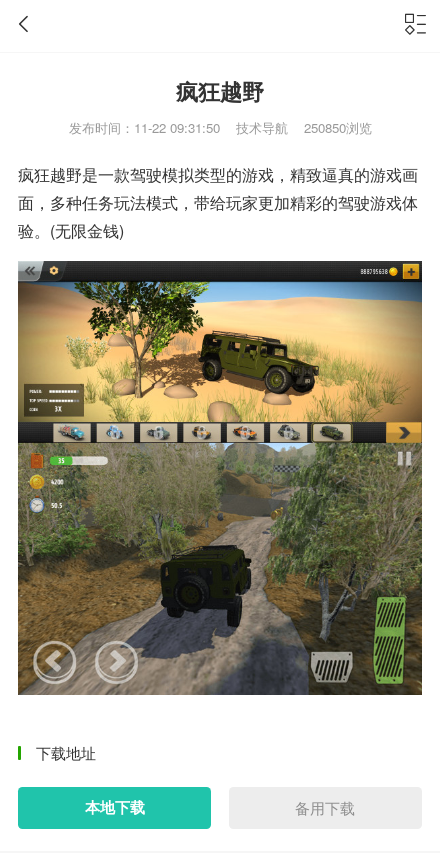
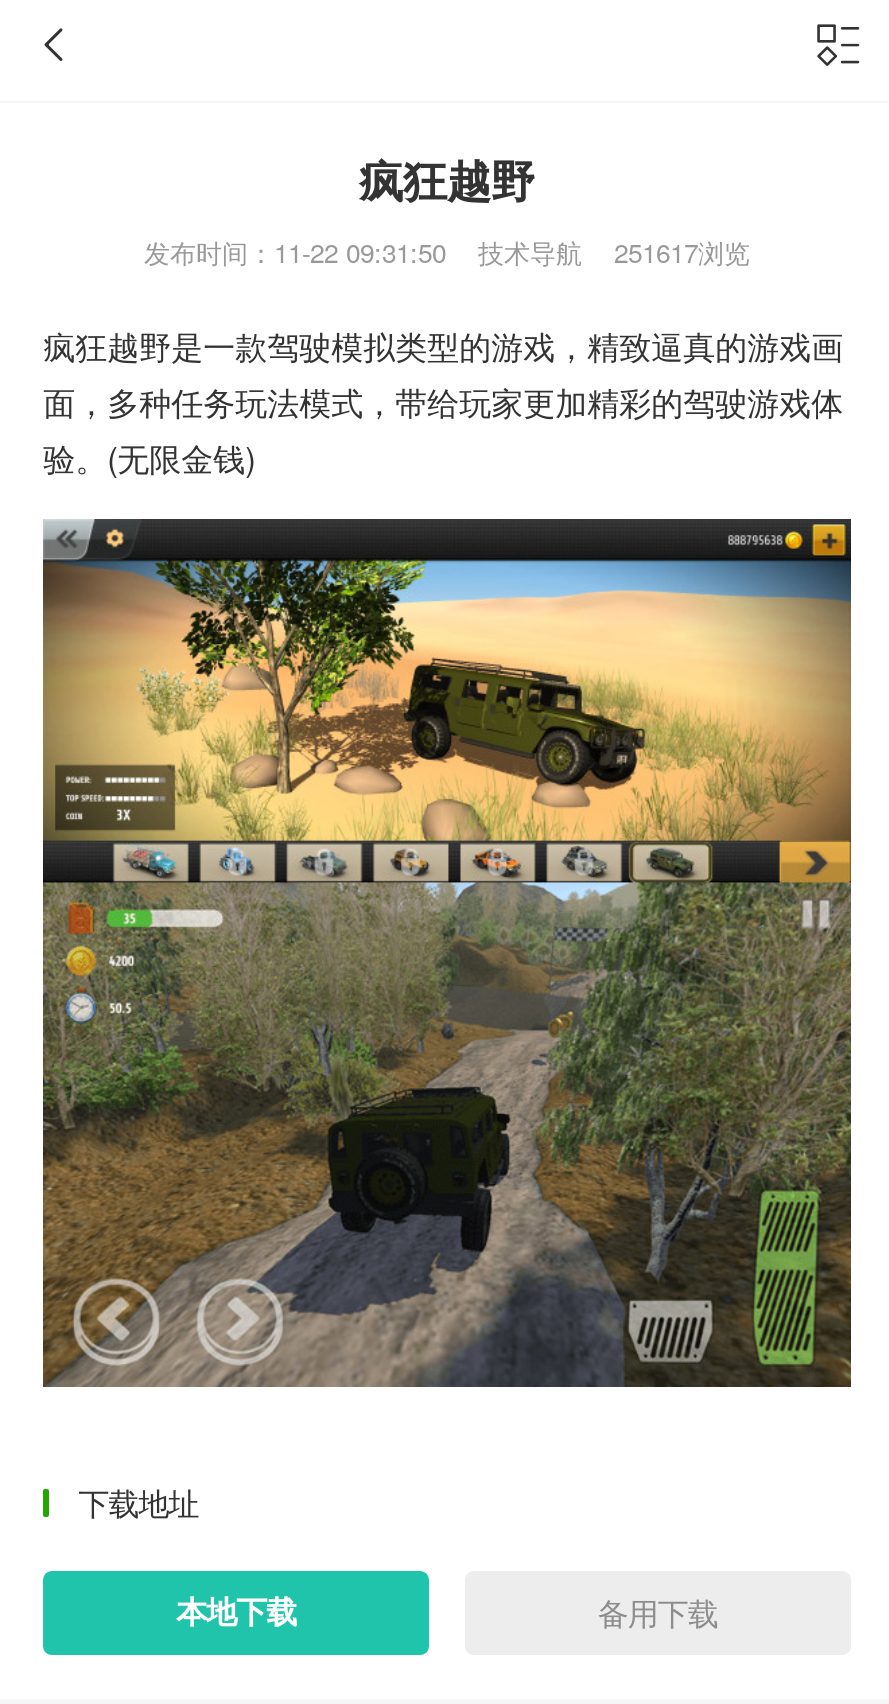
- 发布时间：11-22 09:31:50 技术导航 250850浏览
+ 发布时间：11-22 09:31:50 技术导航 251617浏览
